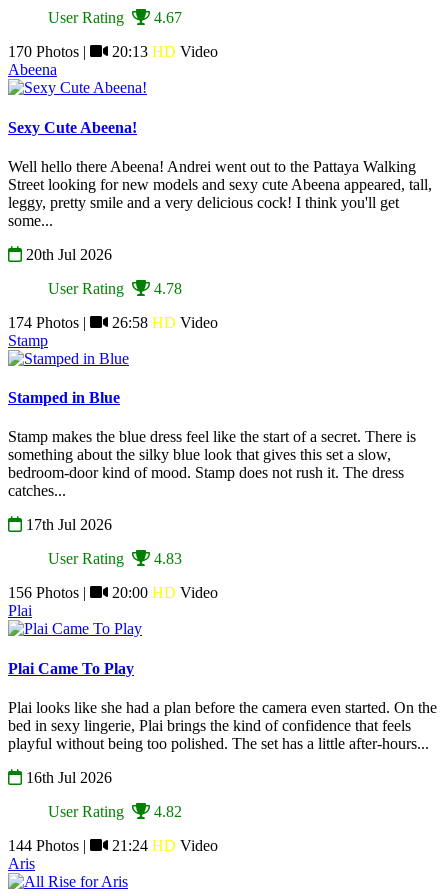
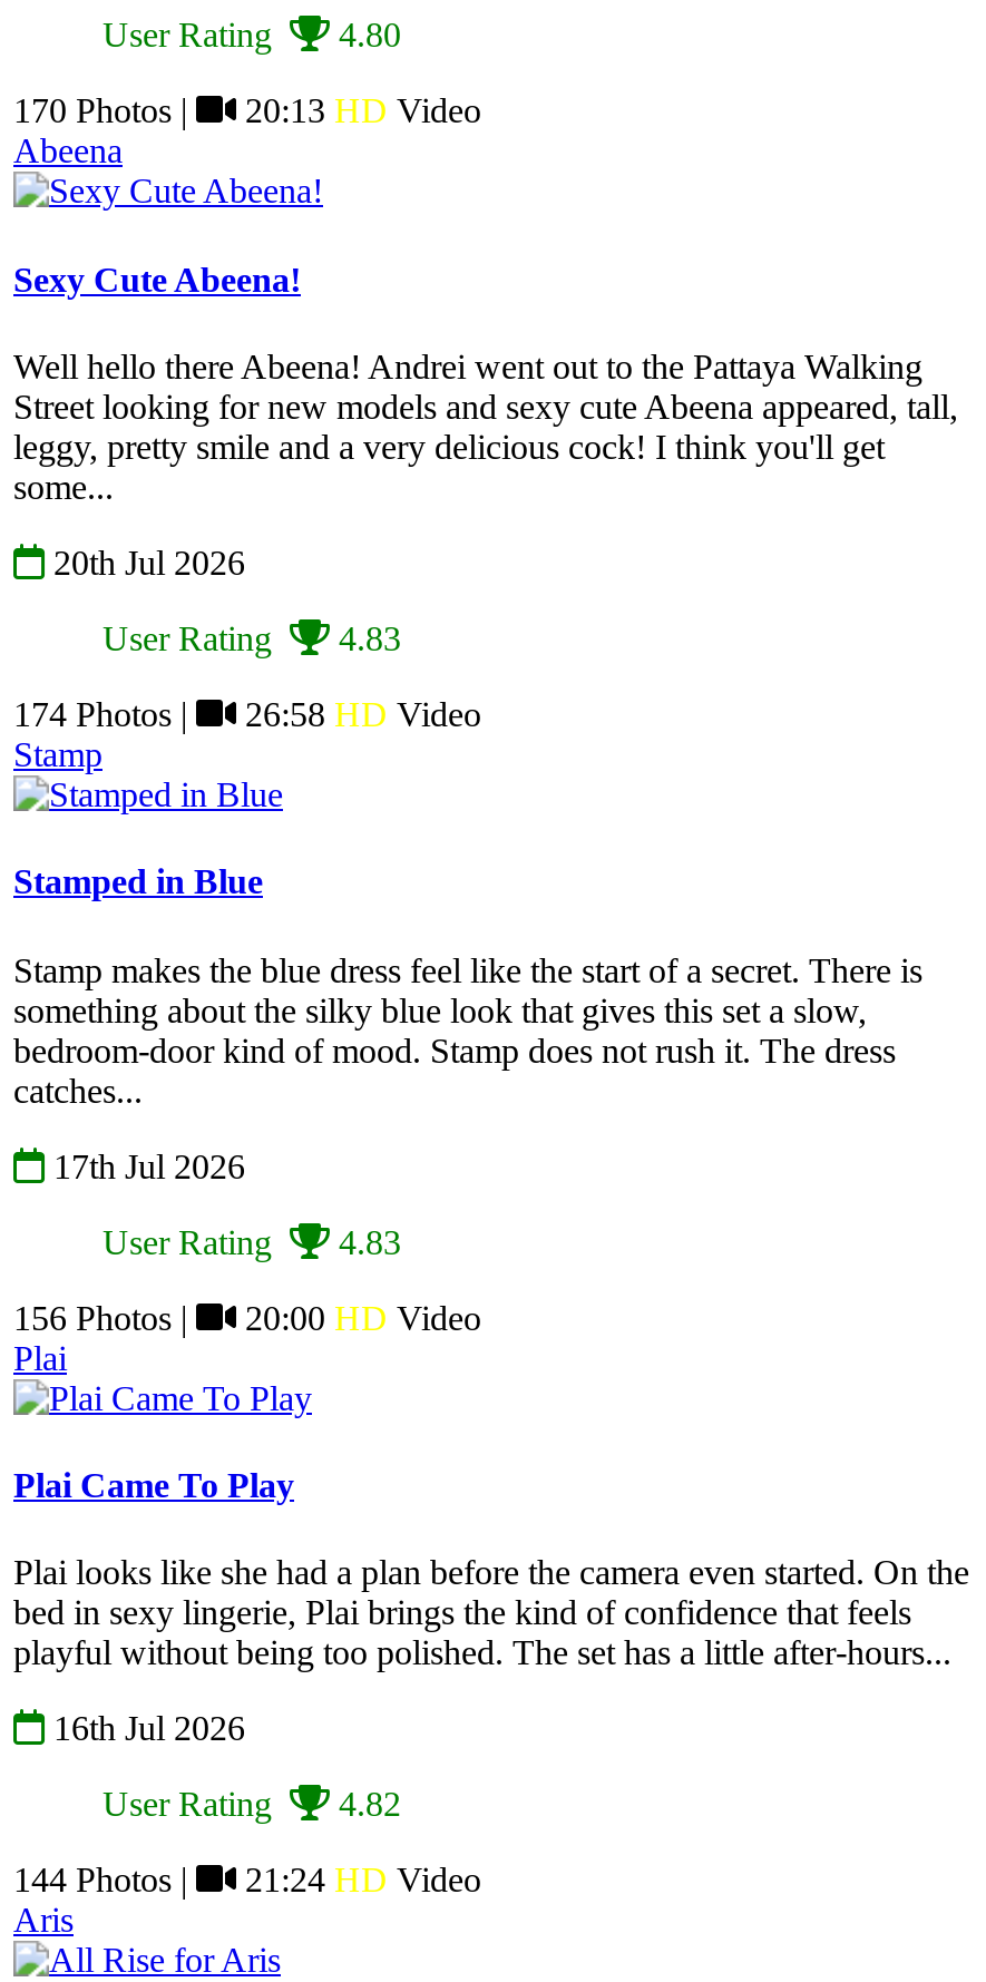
- User Rating 4.67
+ User Rating 4.80

- User Rating 4.78
+ User Rating 4.83
